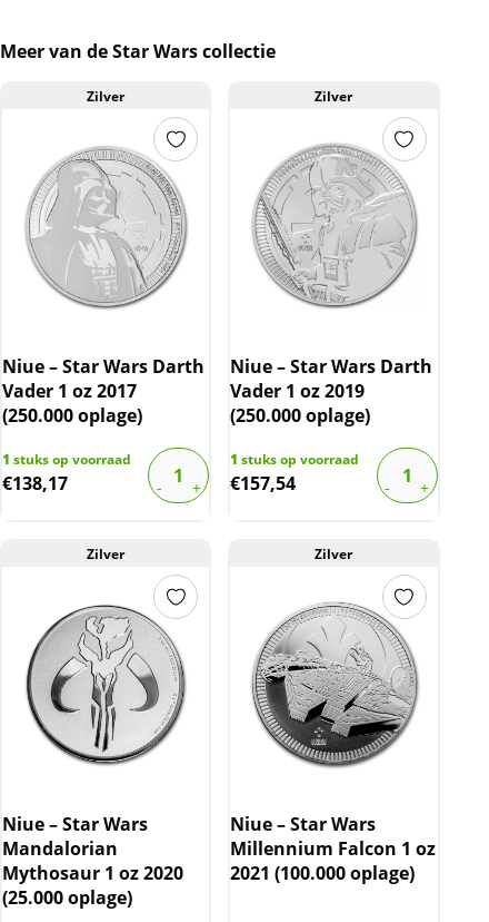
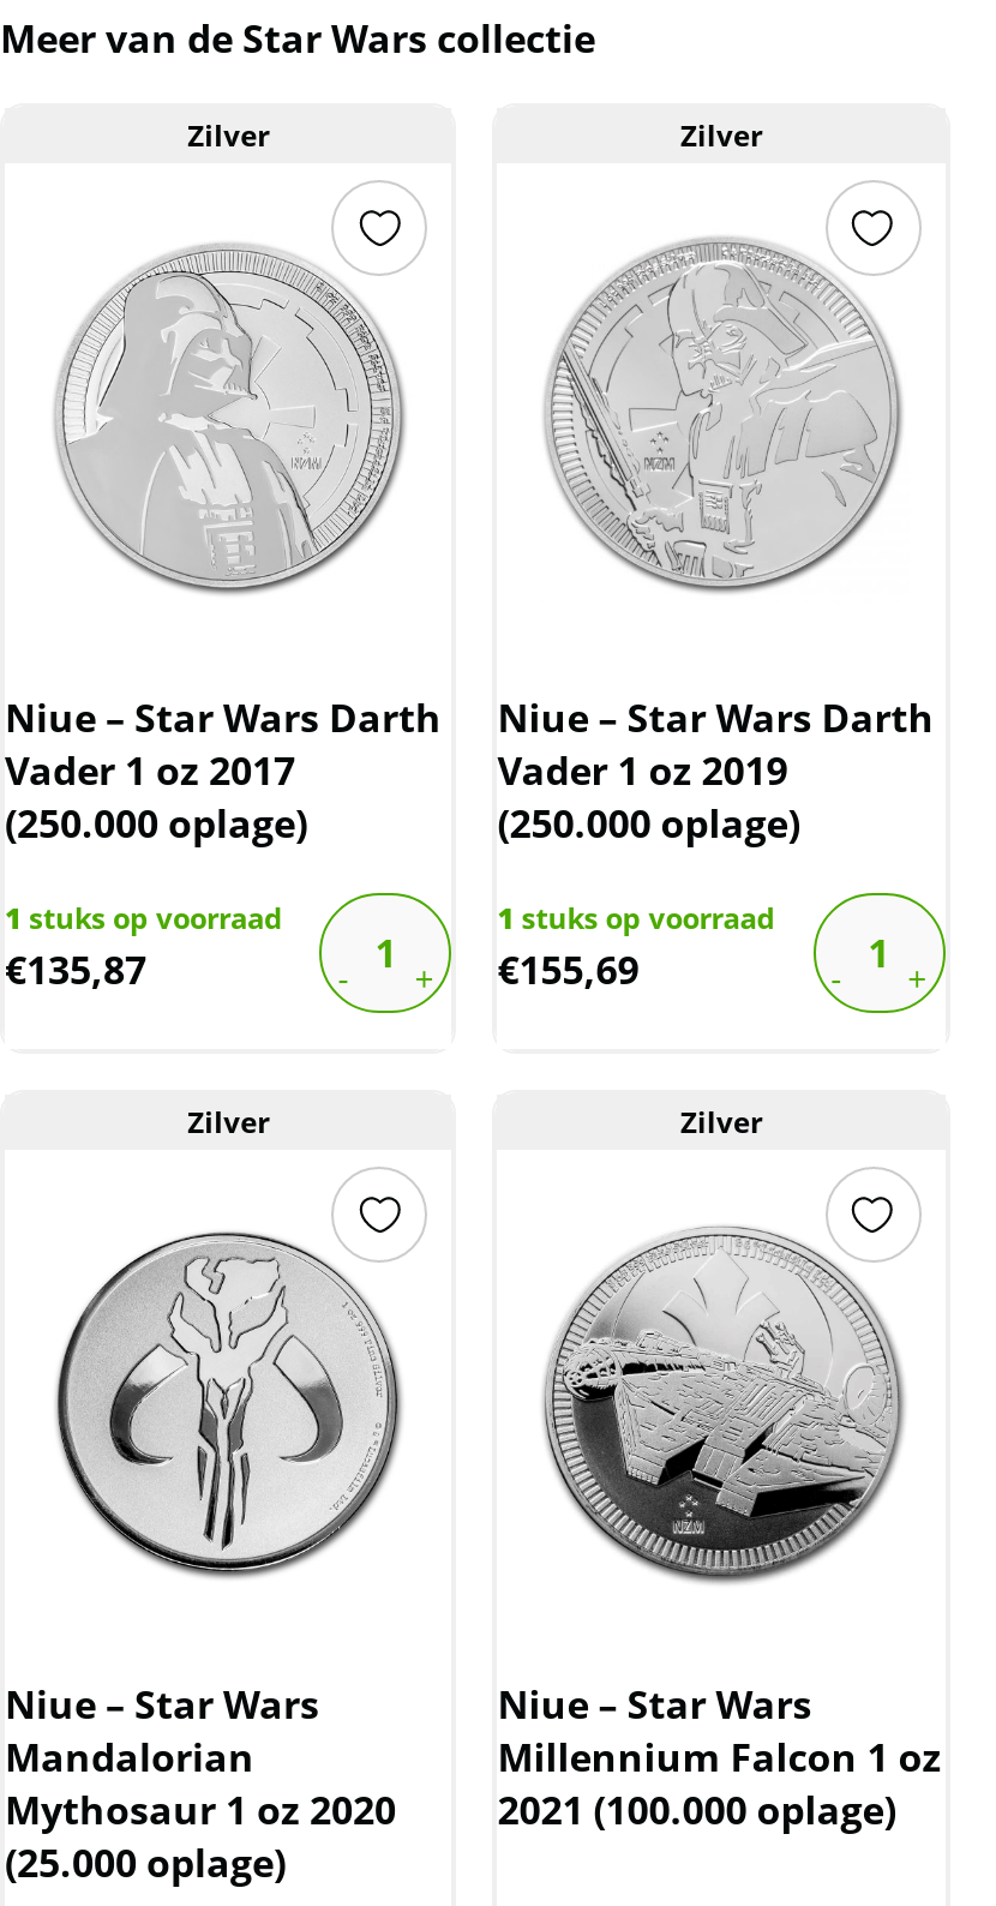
- €138,17
+ €135,87

- €157,54
+ €155,69
